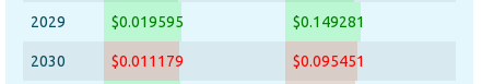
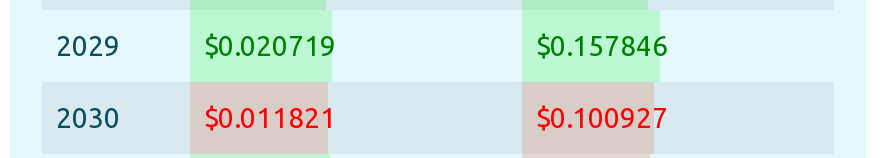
- $0.019595
+ $0.020719

- $0.149281
+ $0.157846

- $0.011179
+ $0.011821

- $0.095451
+ $0.100927
